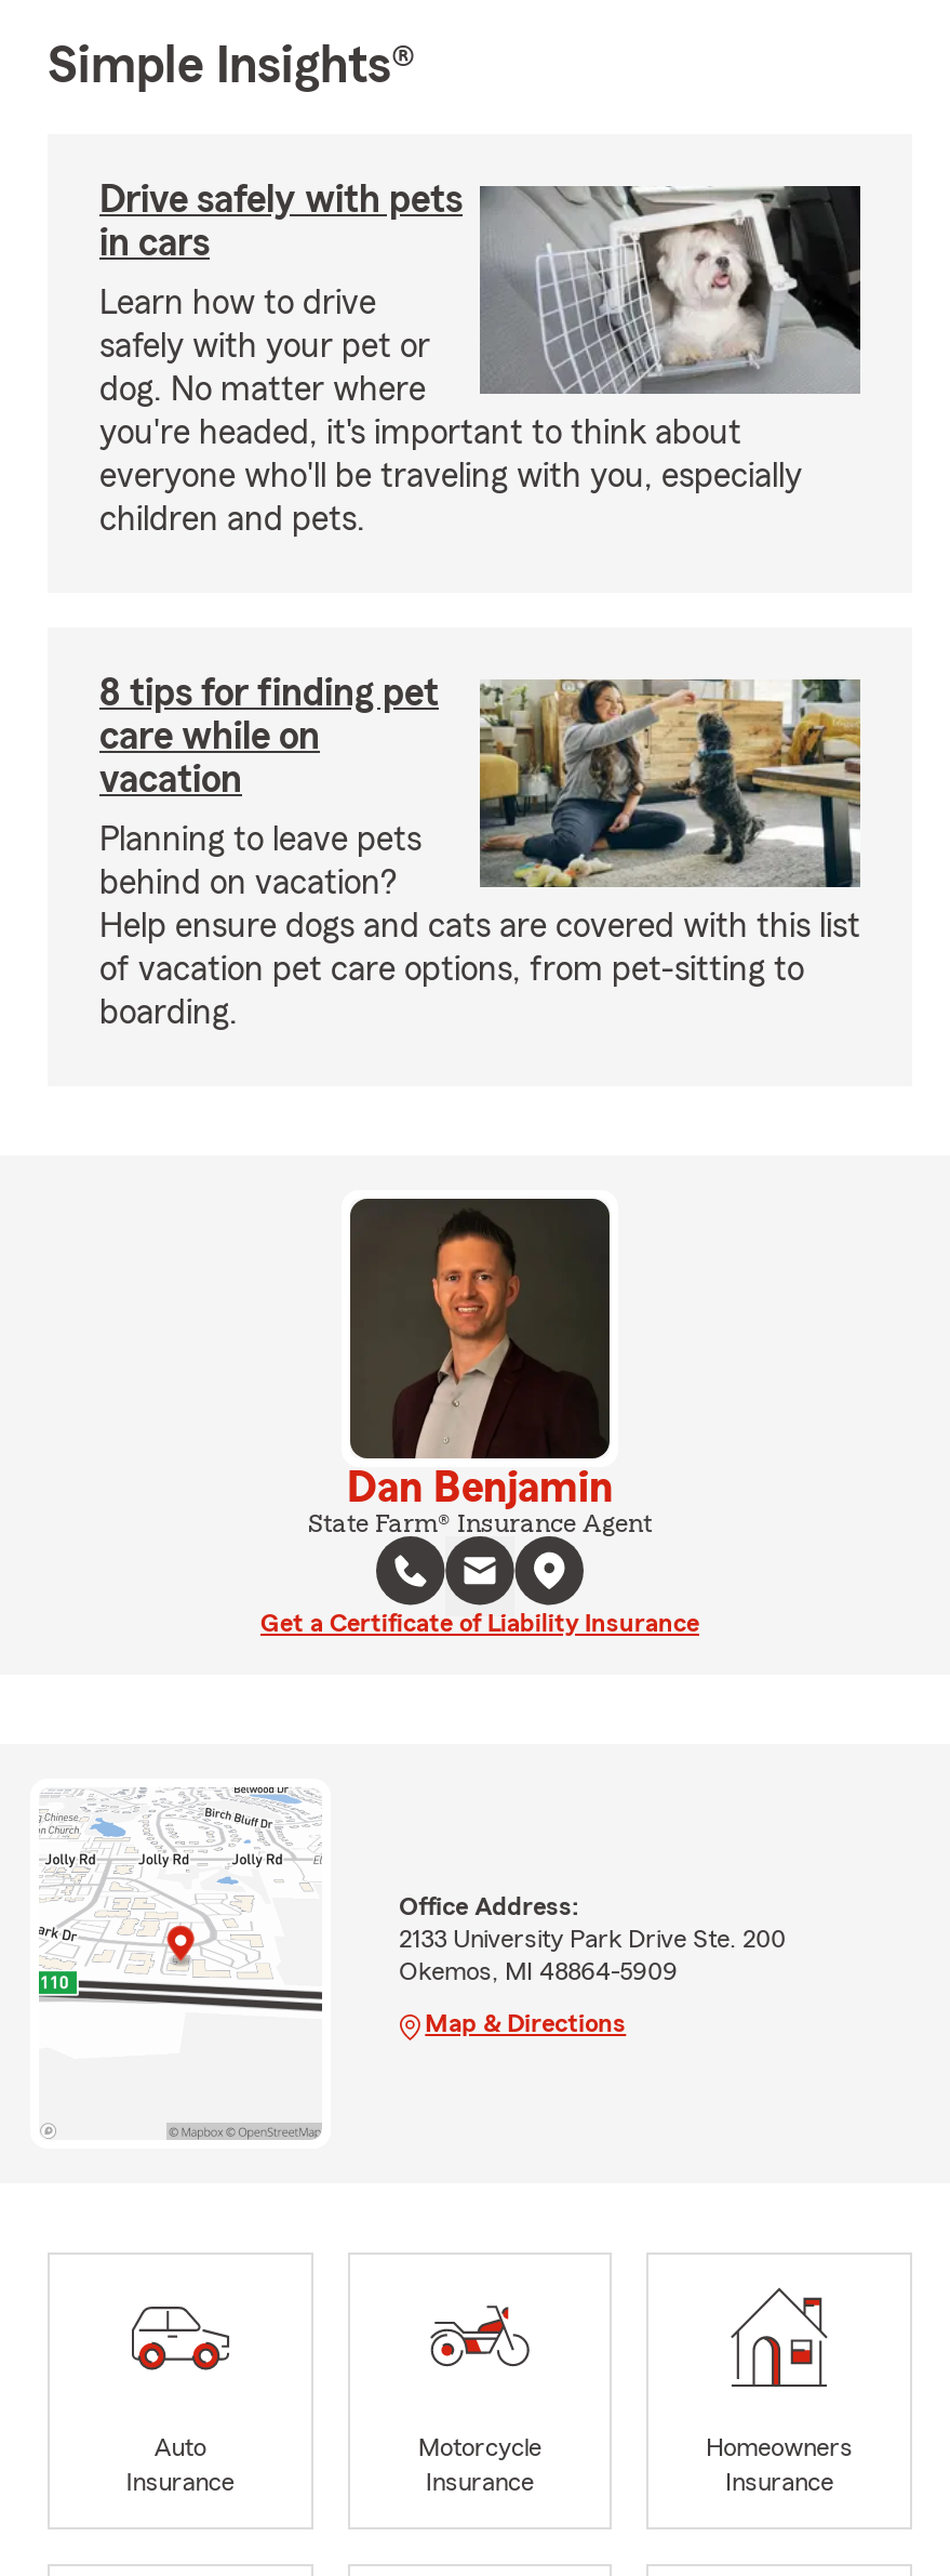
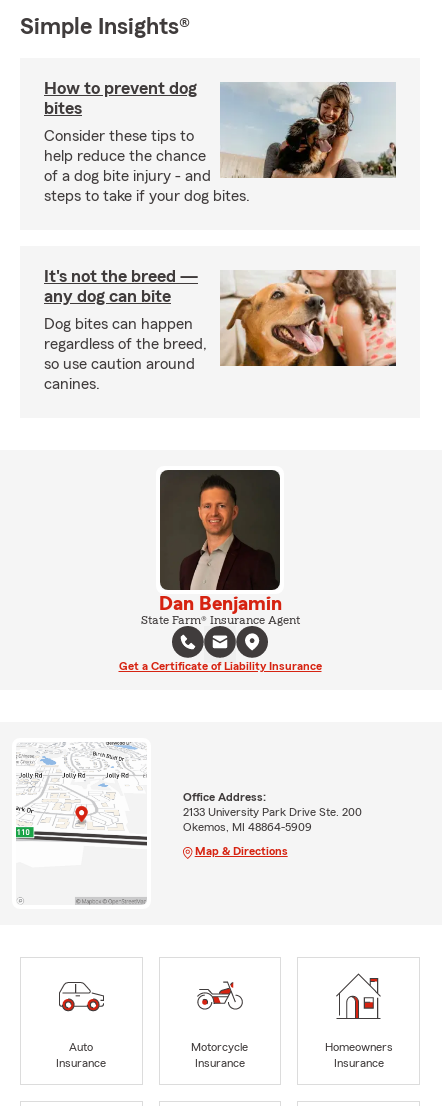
- Drive safely with pets
- in cars
+ How to prevent dog
+ bites

- [image]
- Learn how to drive
- safely with your pet or
- dog. No matter where
- you're headed, it's important to think about
- everyone who'll be traveling with you, especially
- children and pets.
+ [image]
+ Consider these tips to
+ help reduce the chance
+ of a dog bite injury - and
+ steps to take if your dog bites.

- 8 tips for finding pet
- care while on
- vacation
+ It's not the breed —
+ any dog can bite

- [image]
- Planning to leave pets
- behind on vacation?
- Help ensure dogs and cats are covered with this list
- of vacation pet care options, from pet-sitting to
- boarding.
+ [image]
+ Dog bites can happen
+ regardless of the breed,
+ so use caution around
+ canines.
